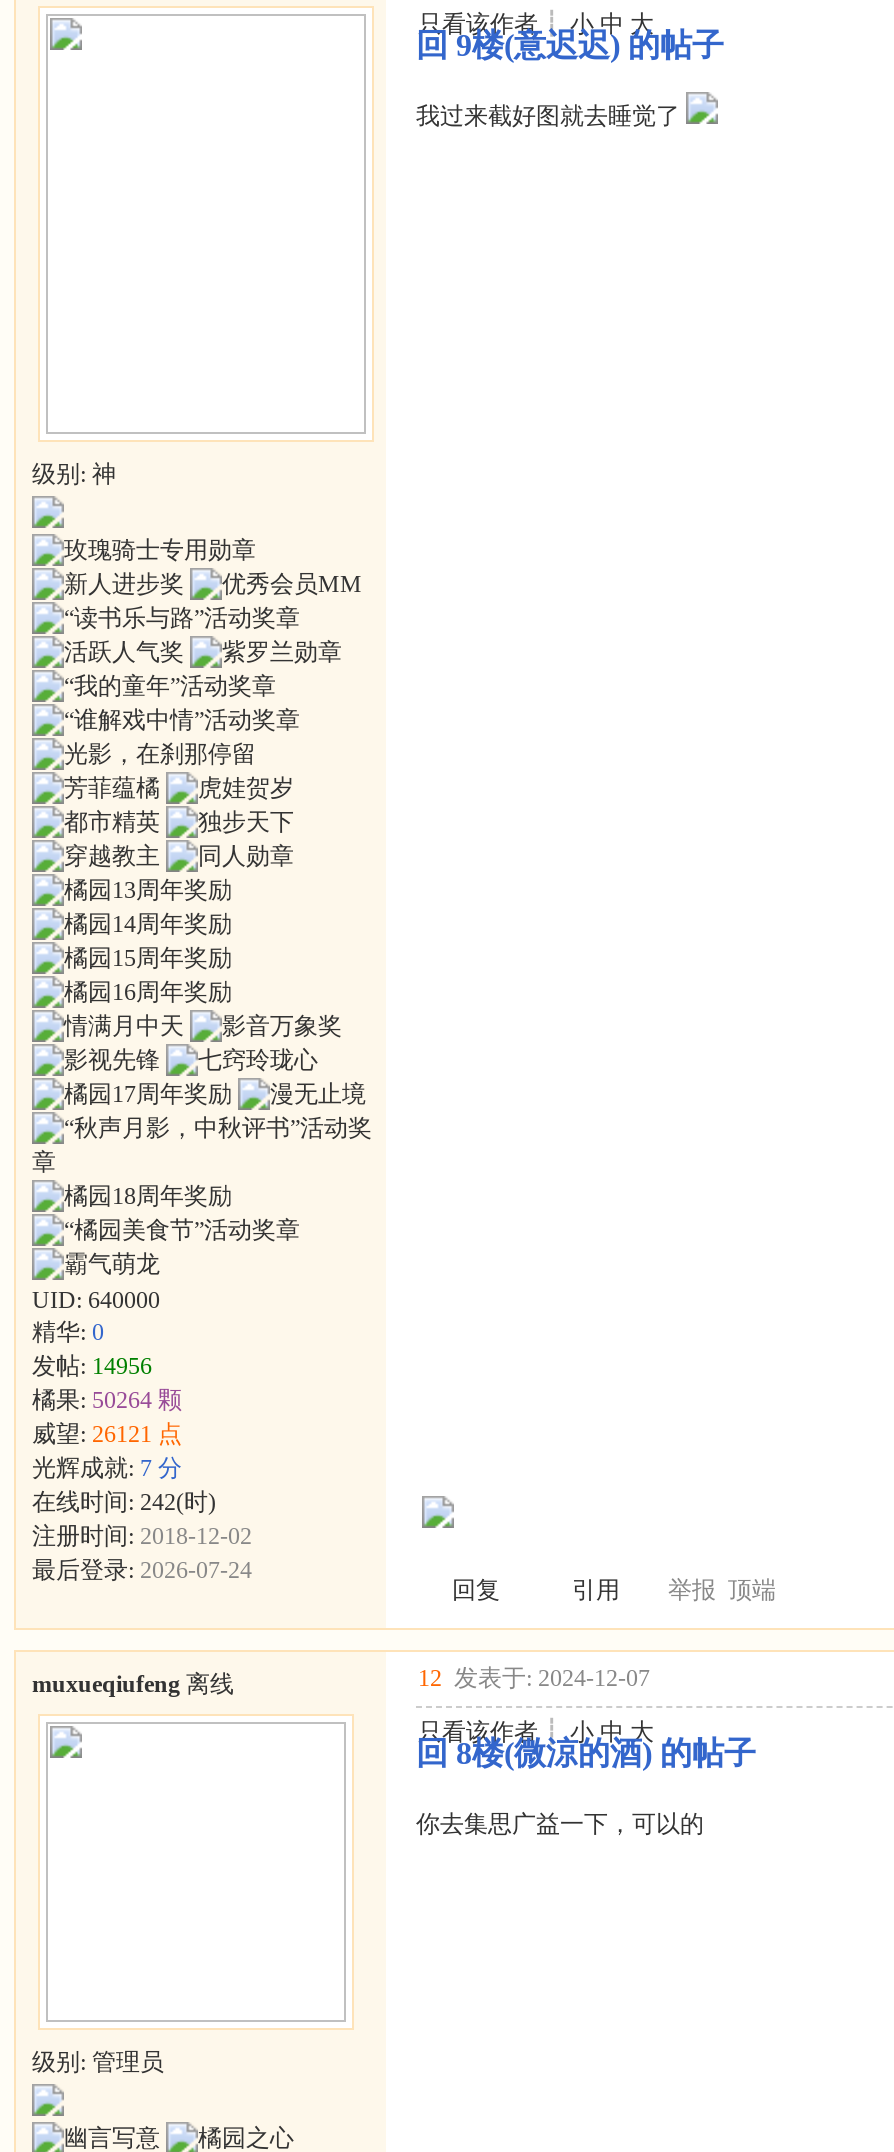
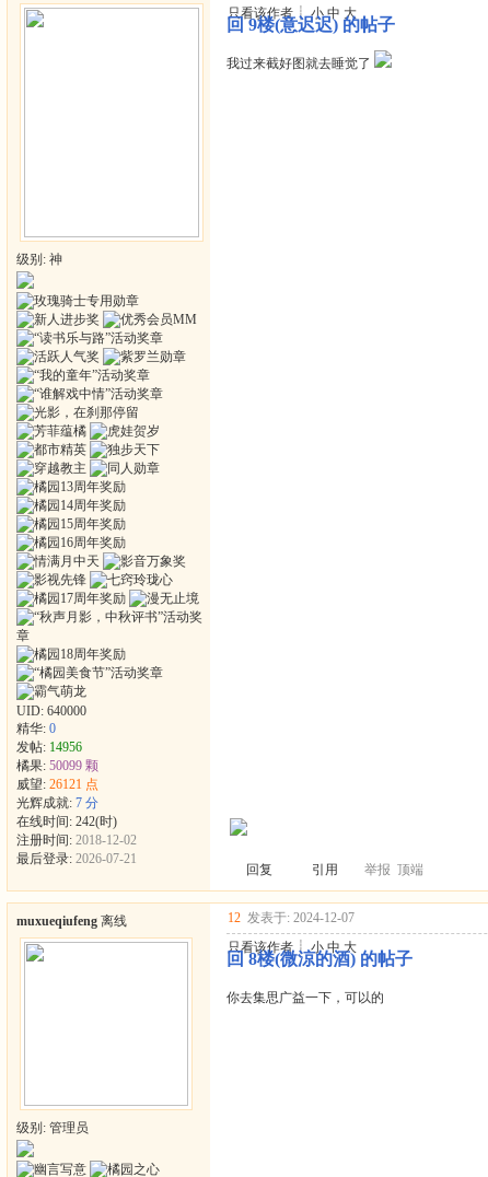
- 橘果: 50264 颗
+ 橘果: 50099 颗

- 最后登录: 2026-07-24
+ 最后登录: 2026-07-21
